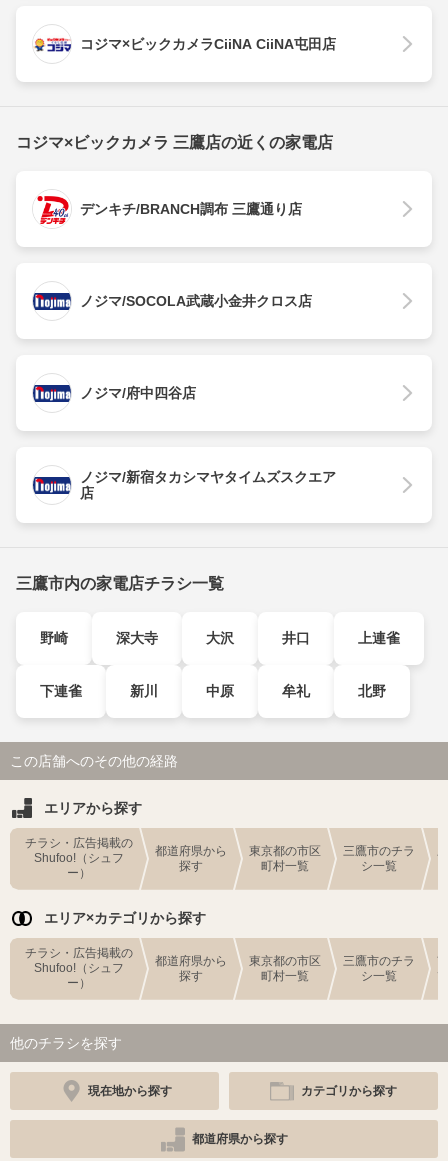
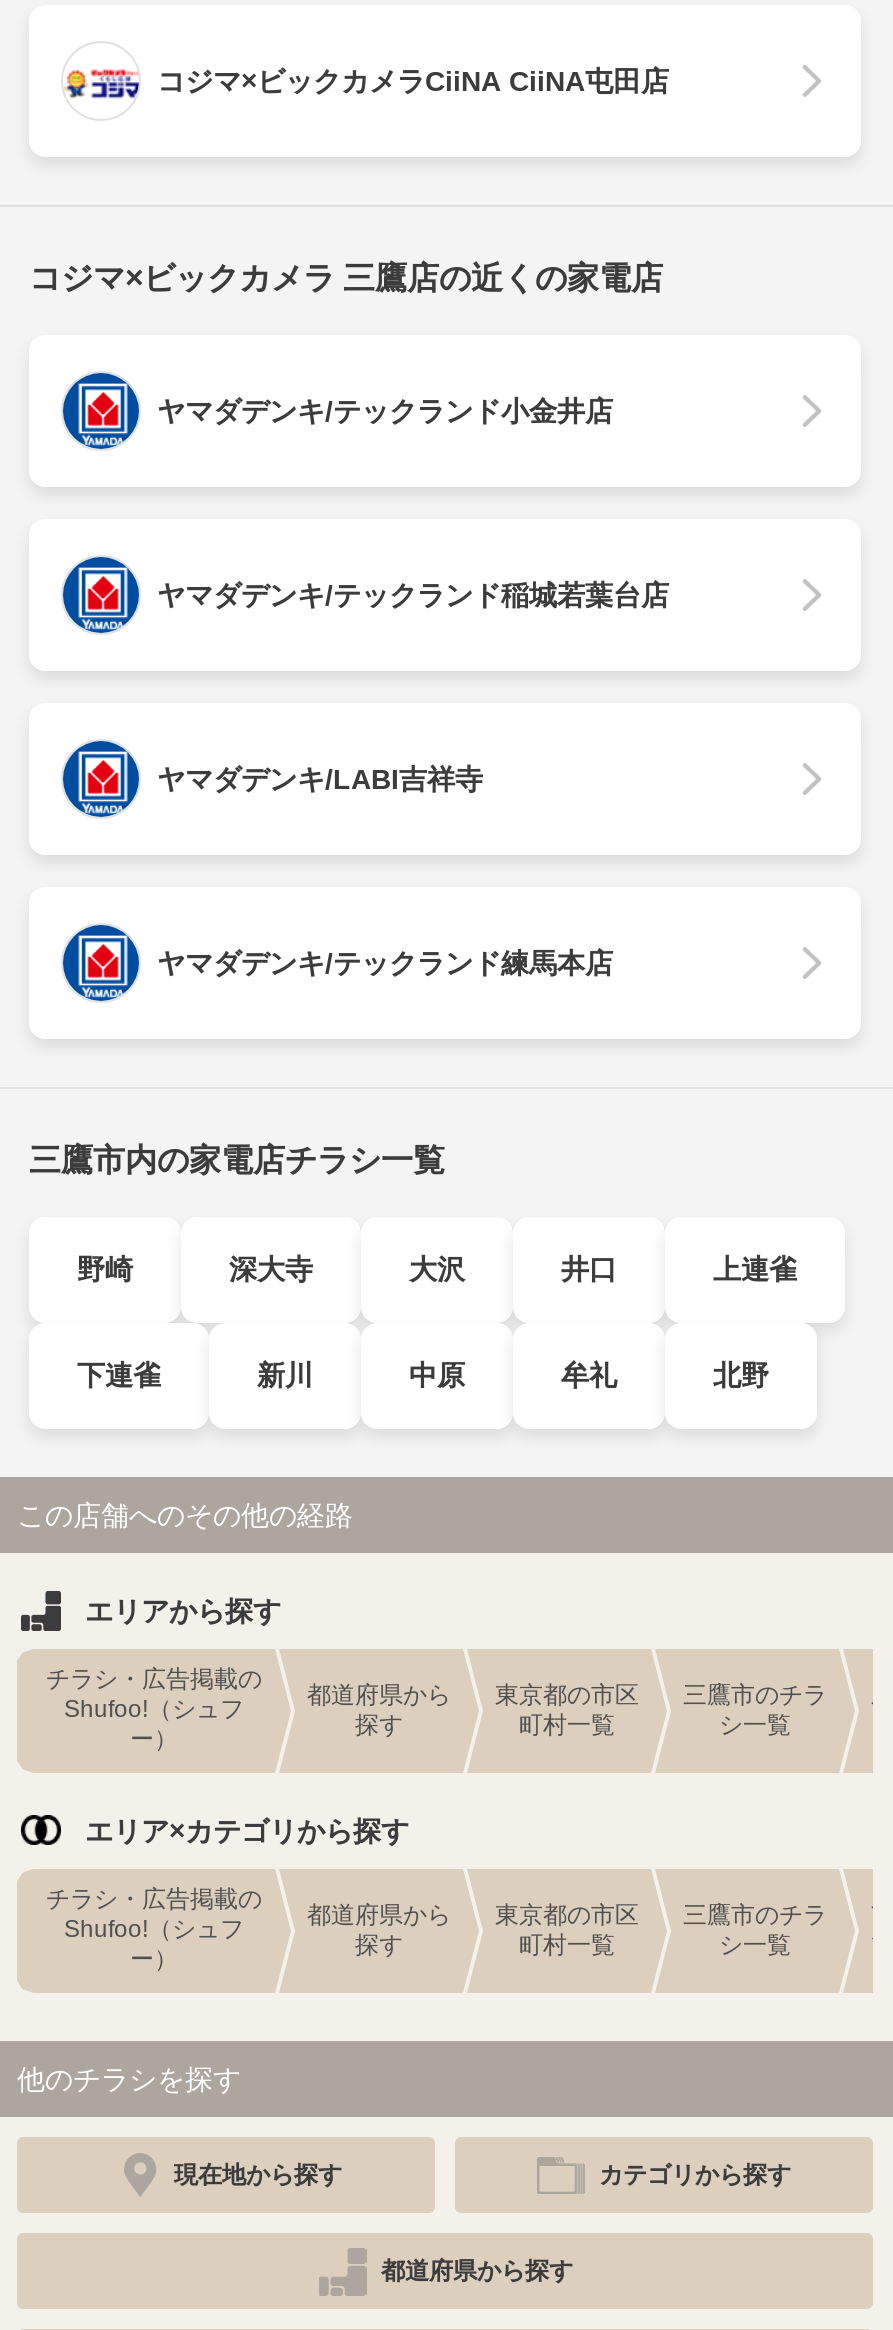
- [image]
- デンキチ/BRANCH調布 三鷹通り店
+ [image]
+ ヤマダデンキ/テックランド小金井店

- [image]
- ノジマ/SOCOLA武蔵小金井クロス店
+ [image]
+ ヤマダデンキ/テックランド稲城若葉台店

- [image]
- ノジマ/府中四谷店
+ [image]
+ ヤマダデンキ/LABI吉祥寺

- [image]
- ノジマ/新宿タカシマヤタイムズスクエア
- 店
+ [image]
+ ヤマダデンキ/テックランド練馬本店
